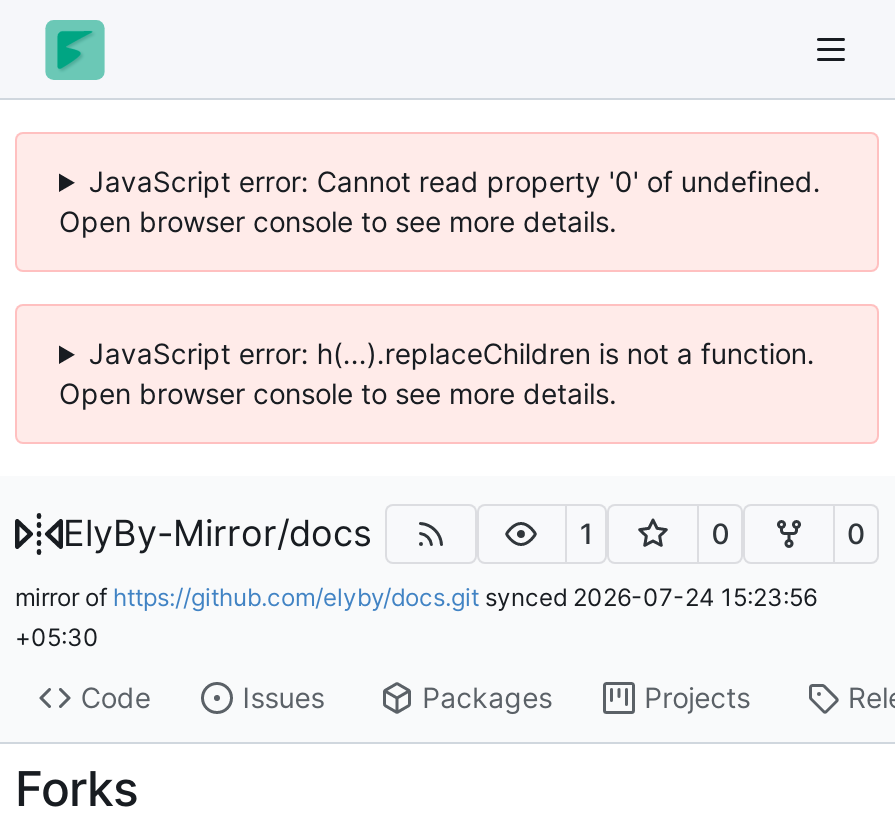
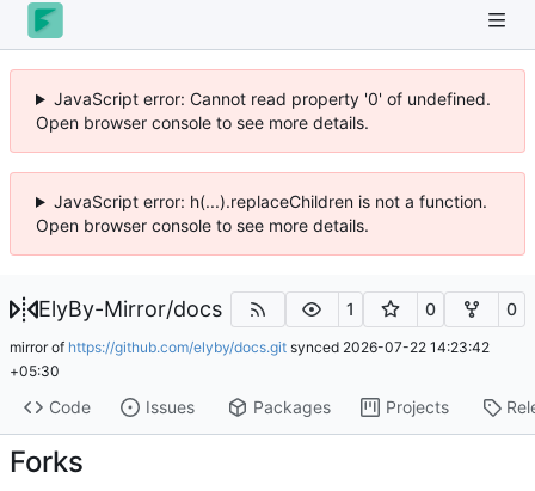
- mirror of https://github.com/elyby/docs.git synced 2026-07-24 15:23:56
+ mirror of https://github.com/elyby/docs.git synced 2026-07-22 14:23:42
